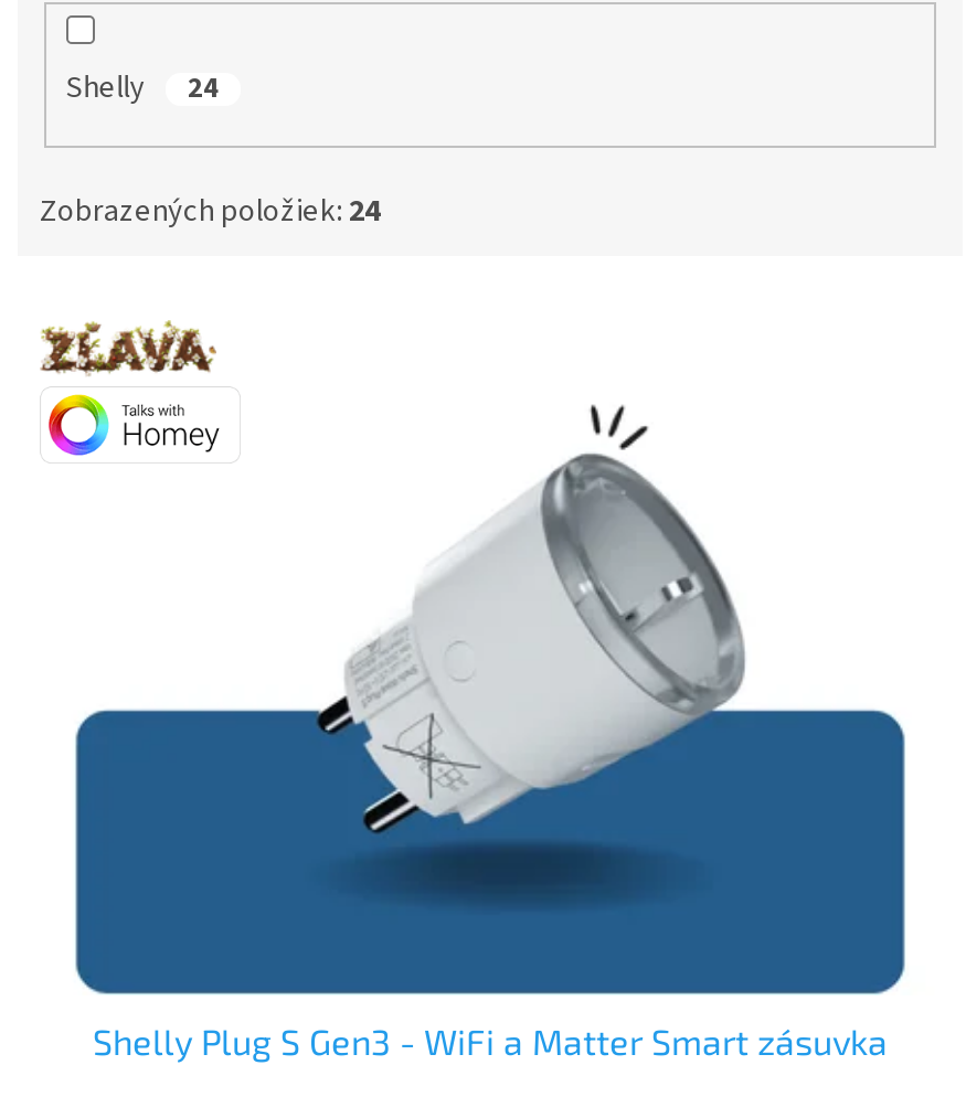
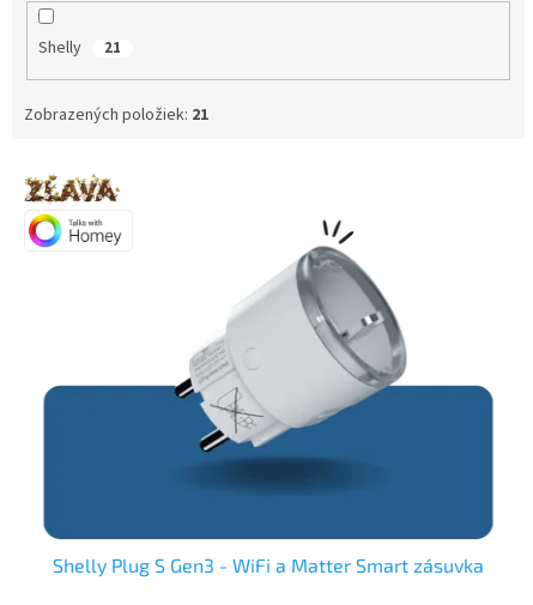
- Shelly 24
+ Shelly 21

- Zobrazených položiek: 24
+ Zobrazených položiek: 21
